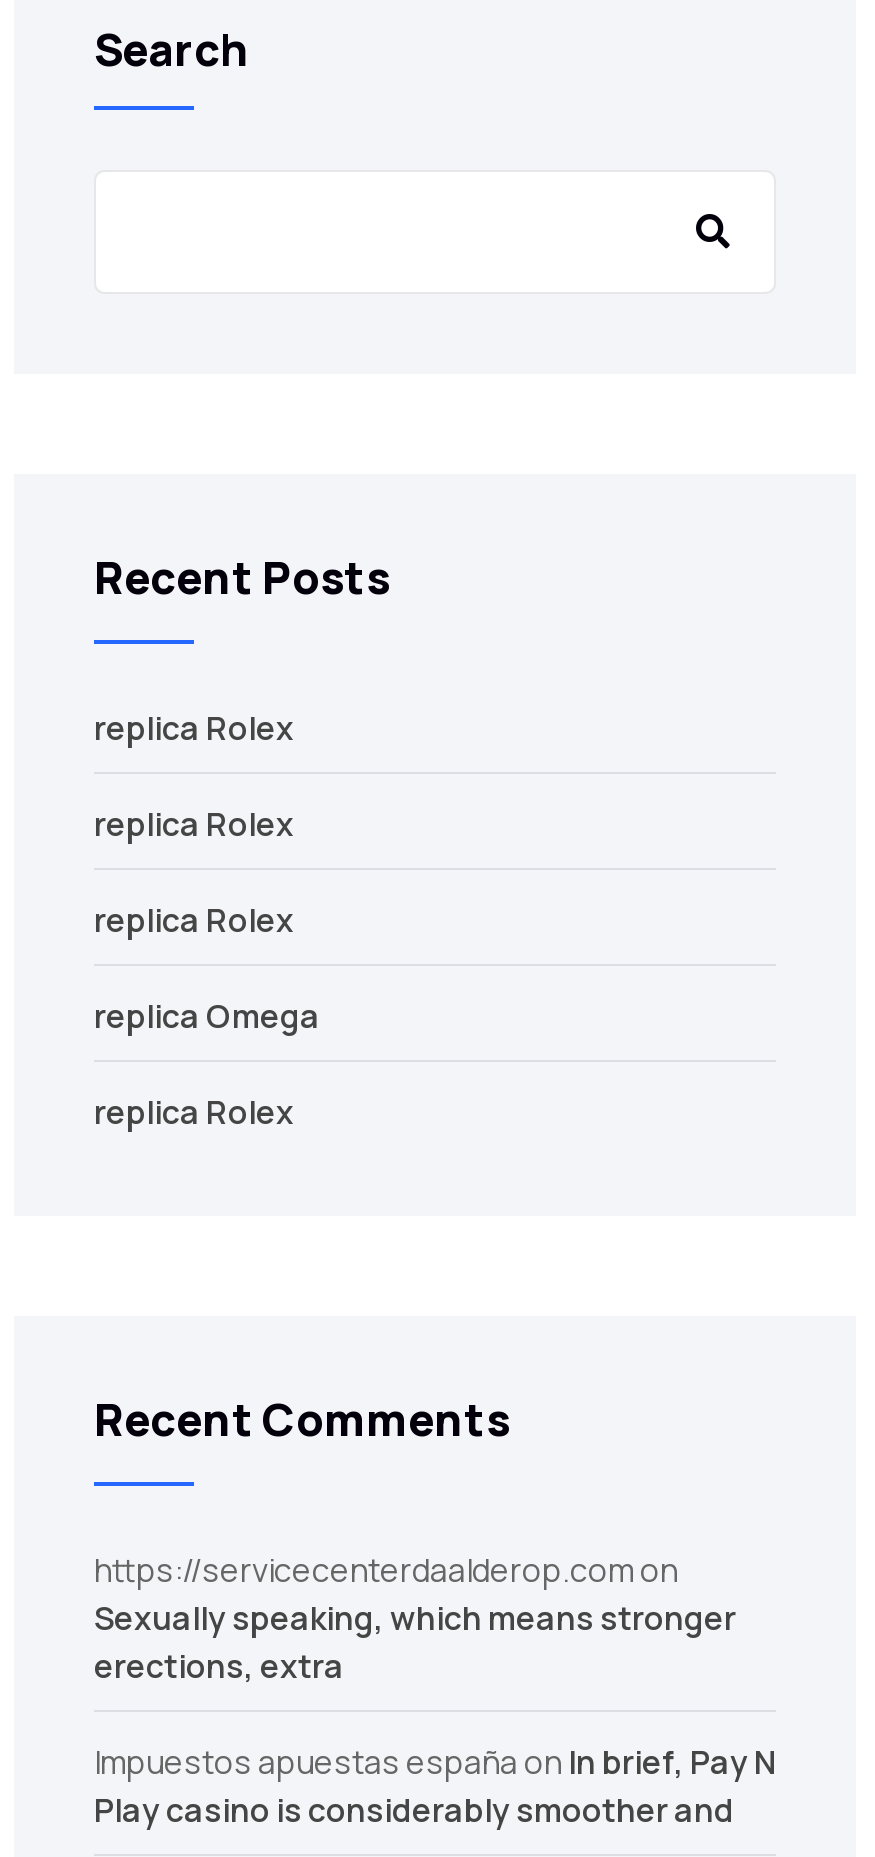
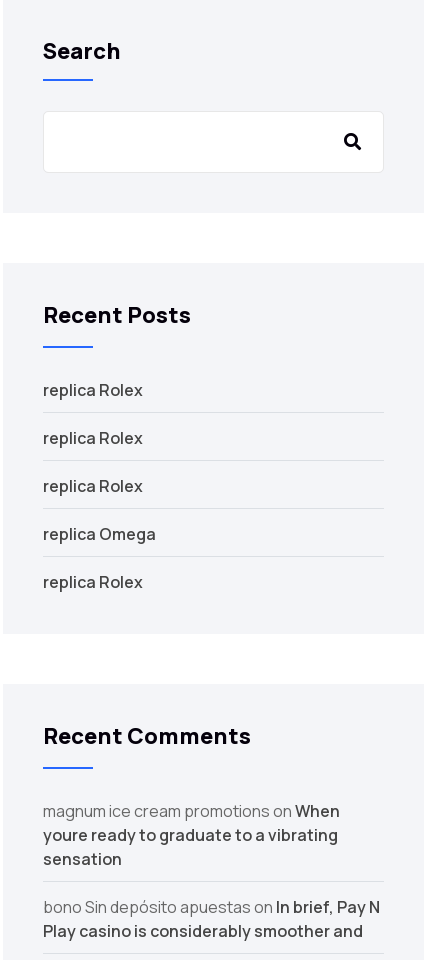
- https://servicecenterdaalderop.com on
- Sexually speaking, which means stronger
- erections, extra
+ magnum ice cream promotions on When
+ youre ready to graduate to a vibrating
+ sensation

- Impuestos apuestas españa on In brief, Pay N
+ bono Sin depósito apuestas on In brief, Pay N
